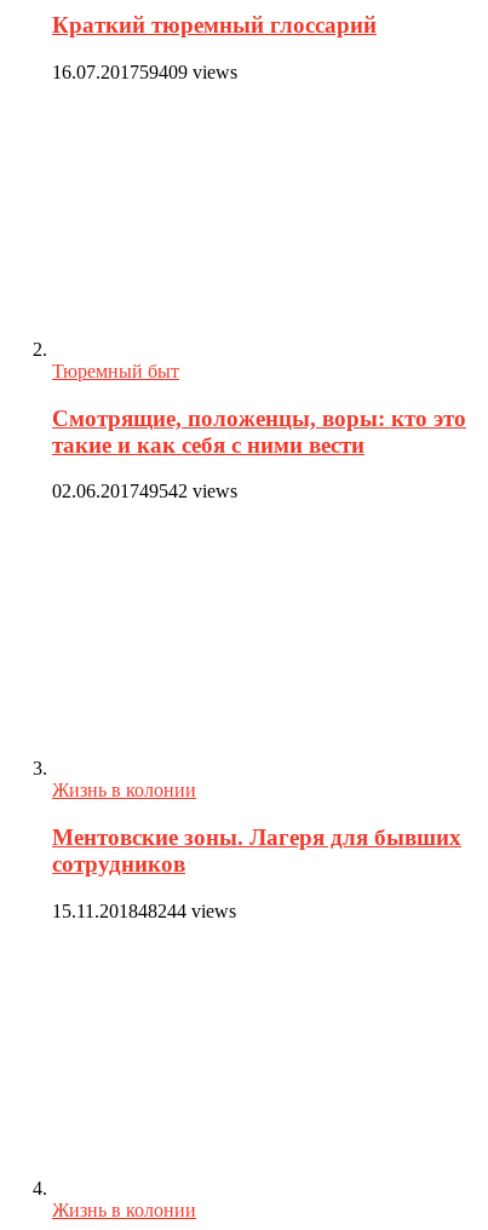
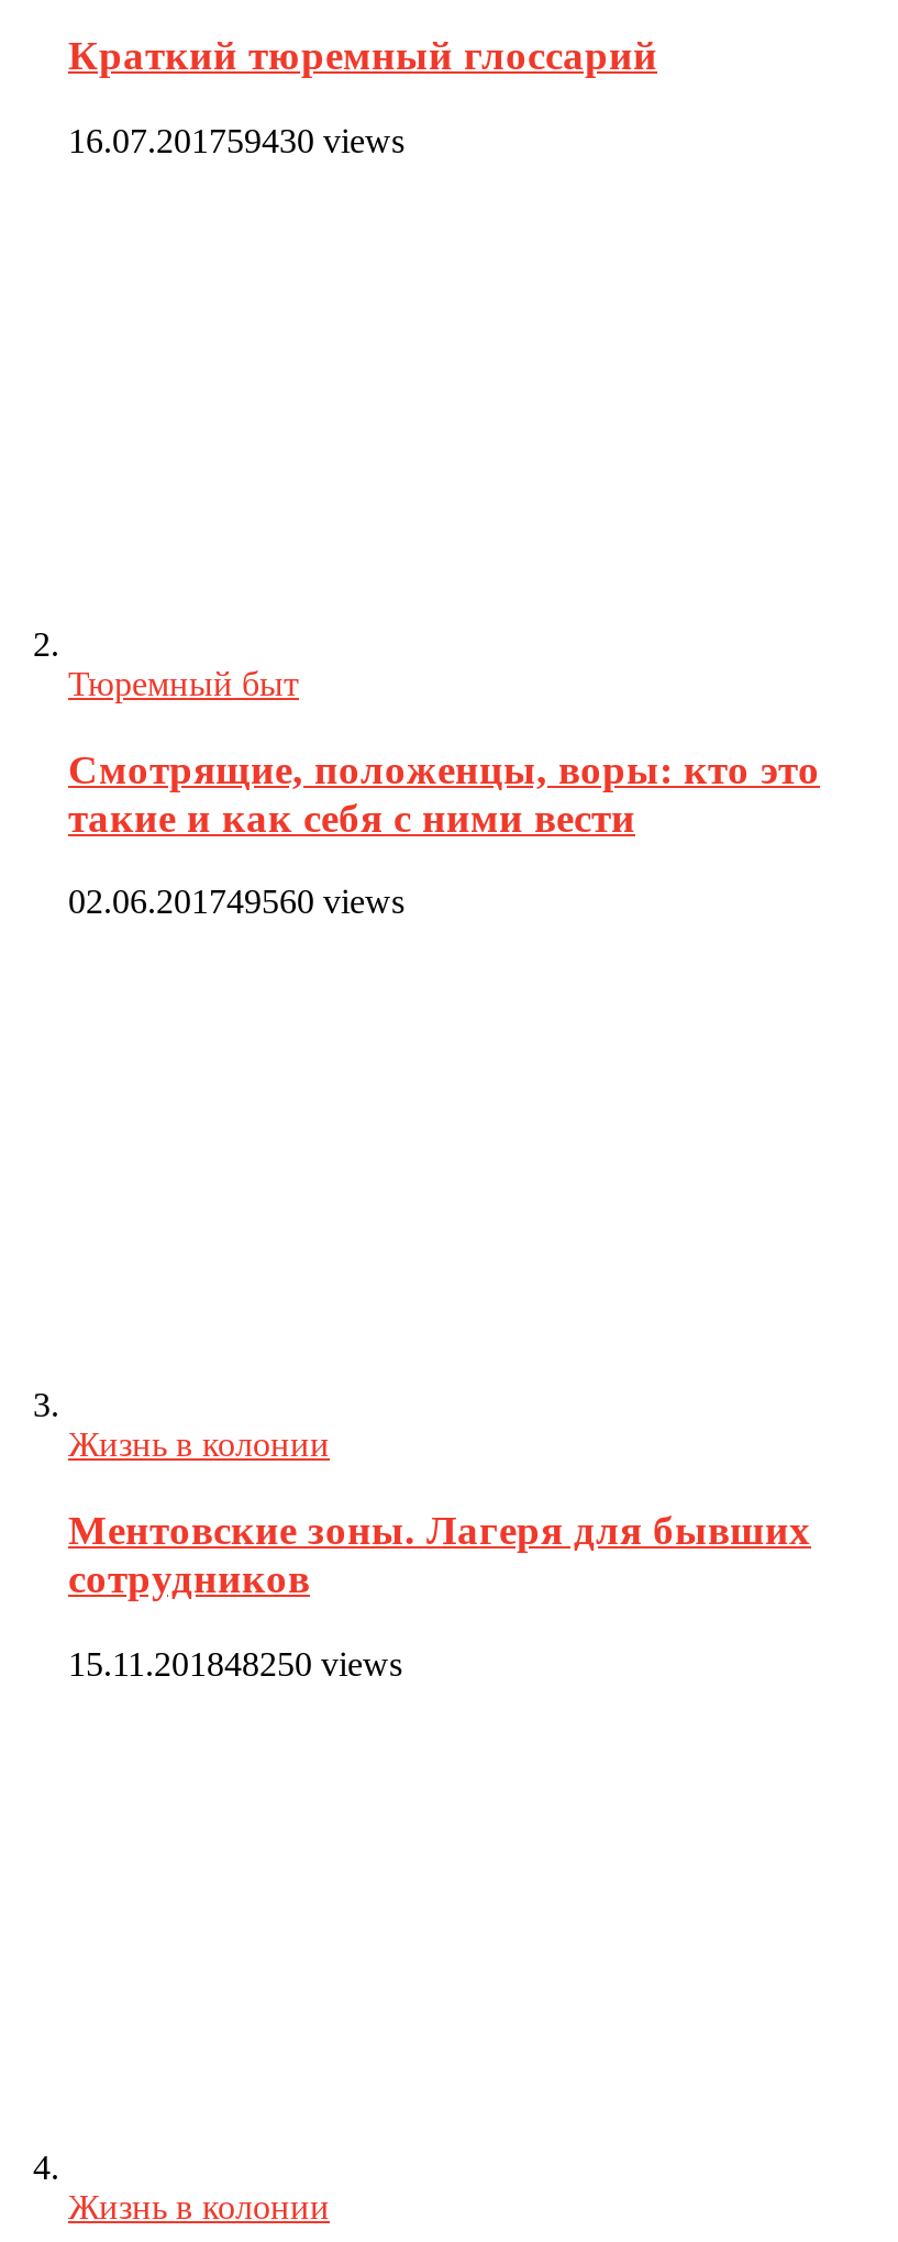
- 16.07.201759409 views
+ 16.07.201759430 views

- 02.06.201749542 views
+ 02.06.201749560 views

- 15.11.201848244 views
+ 15.11.201848250 views
